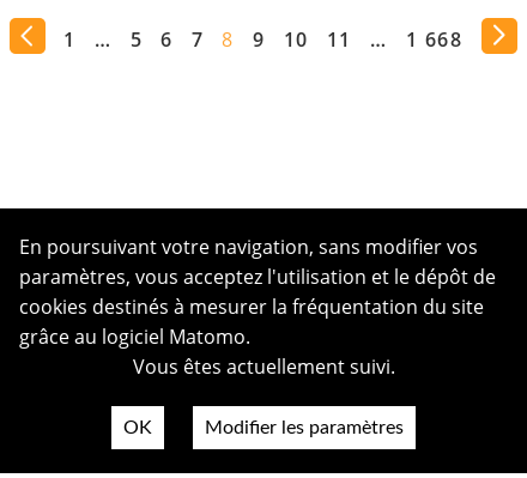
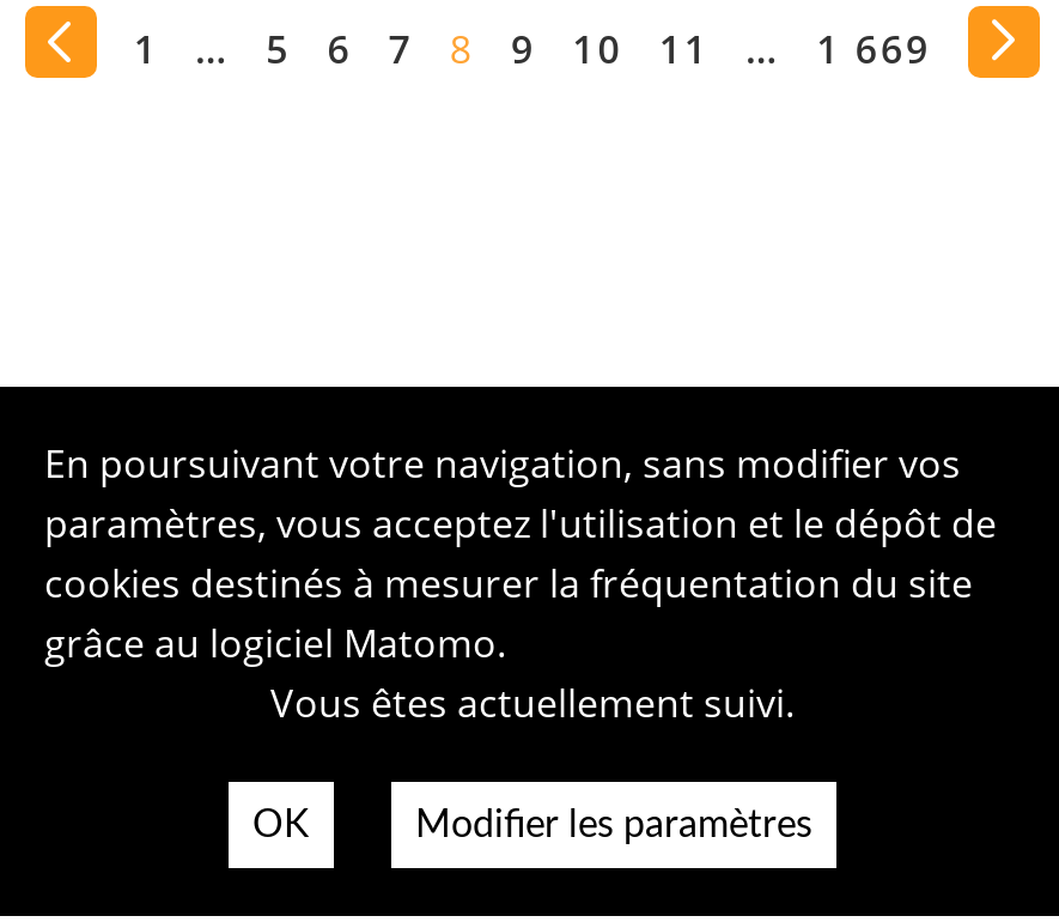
- 1 668
+ 1 669
